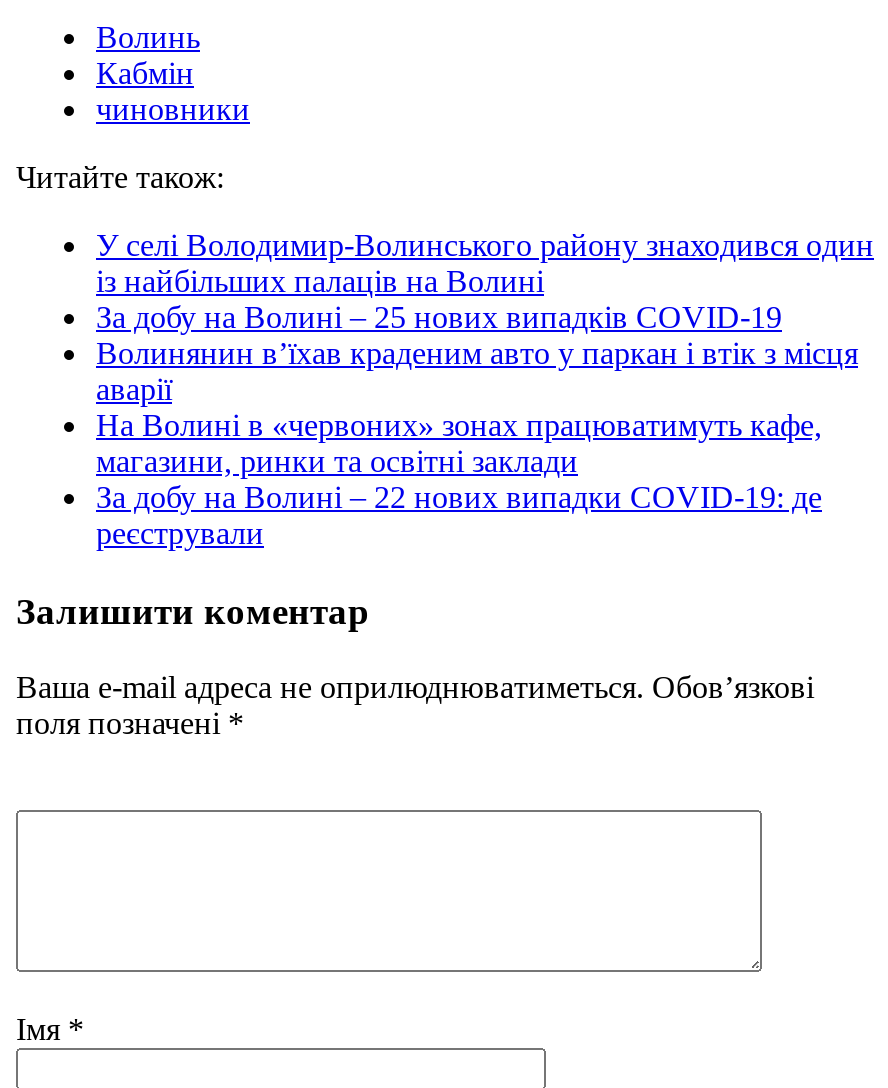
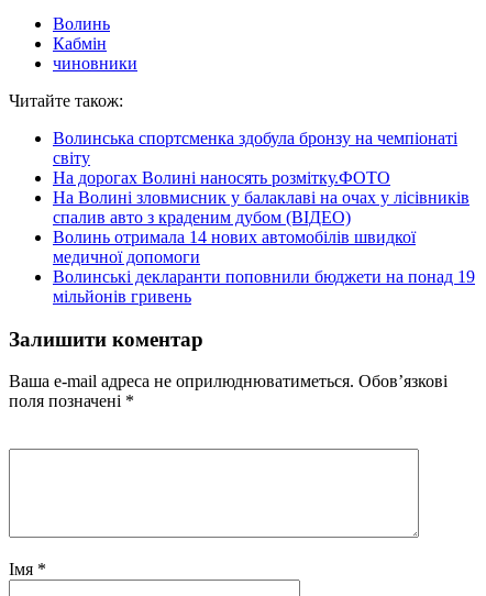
- У селі Володимир-Волинського району знаходився один
- із найбільших палаців на Волині
- За добу на Волині – 25 нових випадків COVID-19
- Волинянин в’їхав краденим авто у паркан і втік з місця
- аварії
- На Волині в «червоних» зонах працюватимуть кафе,
- магазини, ринки та освітні заклади
- За добу на Волині – 22 нових випадки COVID-19: де
- реєстрували
+ Волинська спортсменка здобула бронзу на чемпіонаті
+ світу
+ На дорогах Волині наносять розмітку.ФОТО
+ На Волині зловмисник у балаклаві на очах у лісівників
+ спалив авто з краденим дубом (ВІДЕО)
+ Волинь отримала 14 нових автомобілів швидкої
+ медичної допомоги
+ Волинські декларанти поповнили бюджети на понад 19
+ мільйонів гривень
